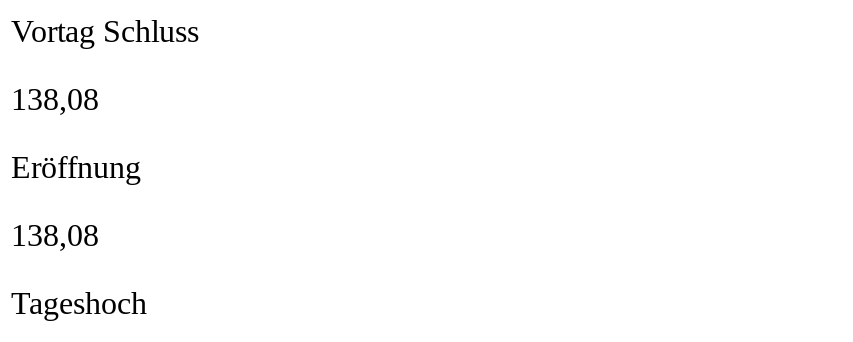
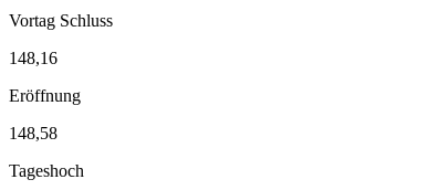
- 138,08
+ 148,16

- 138,08
+ 148,58
